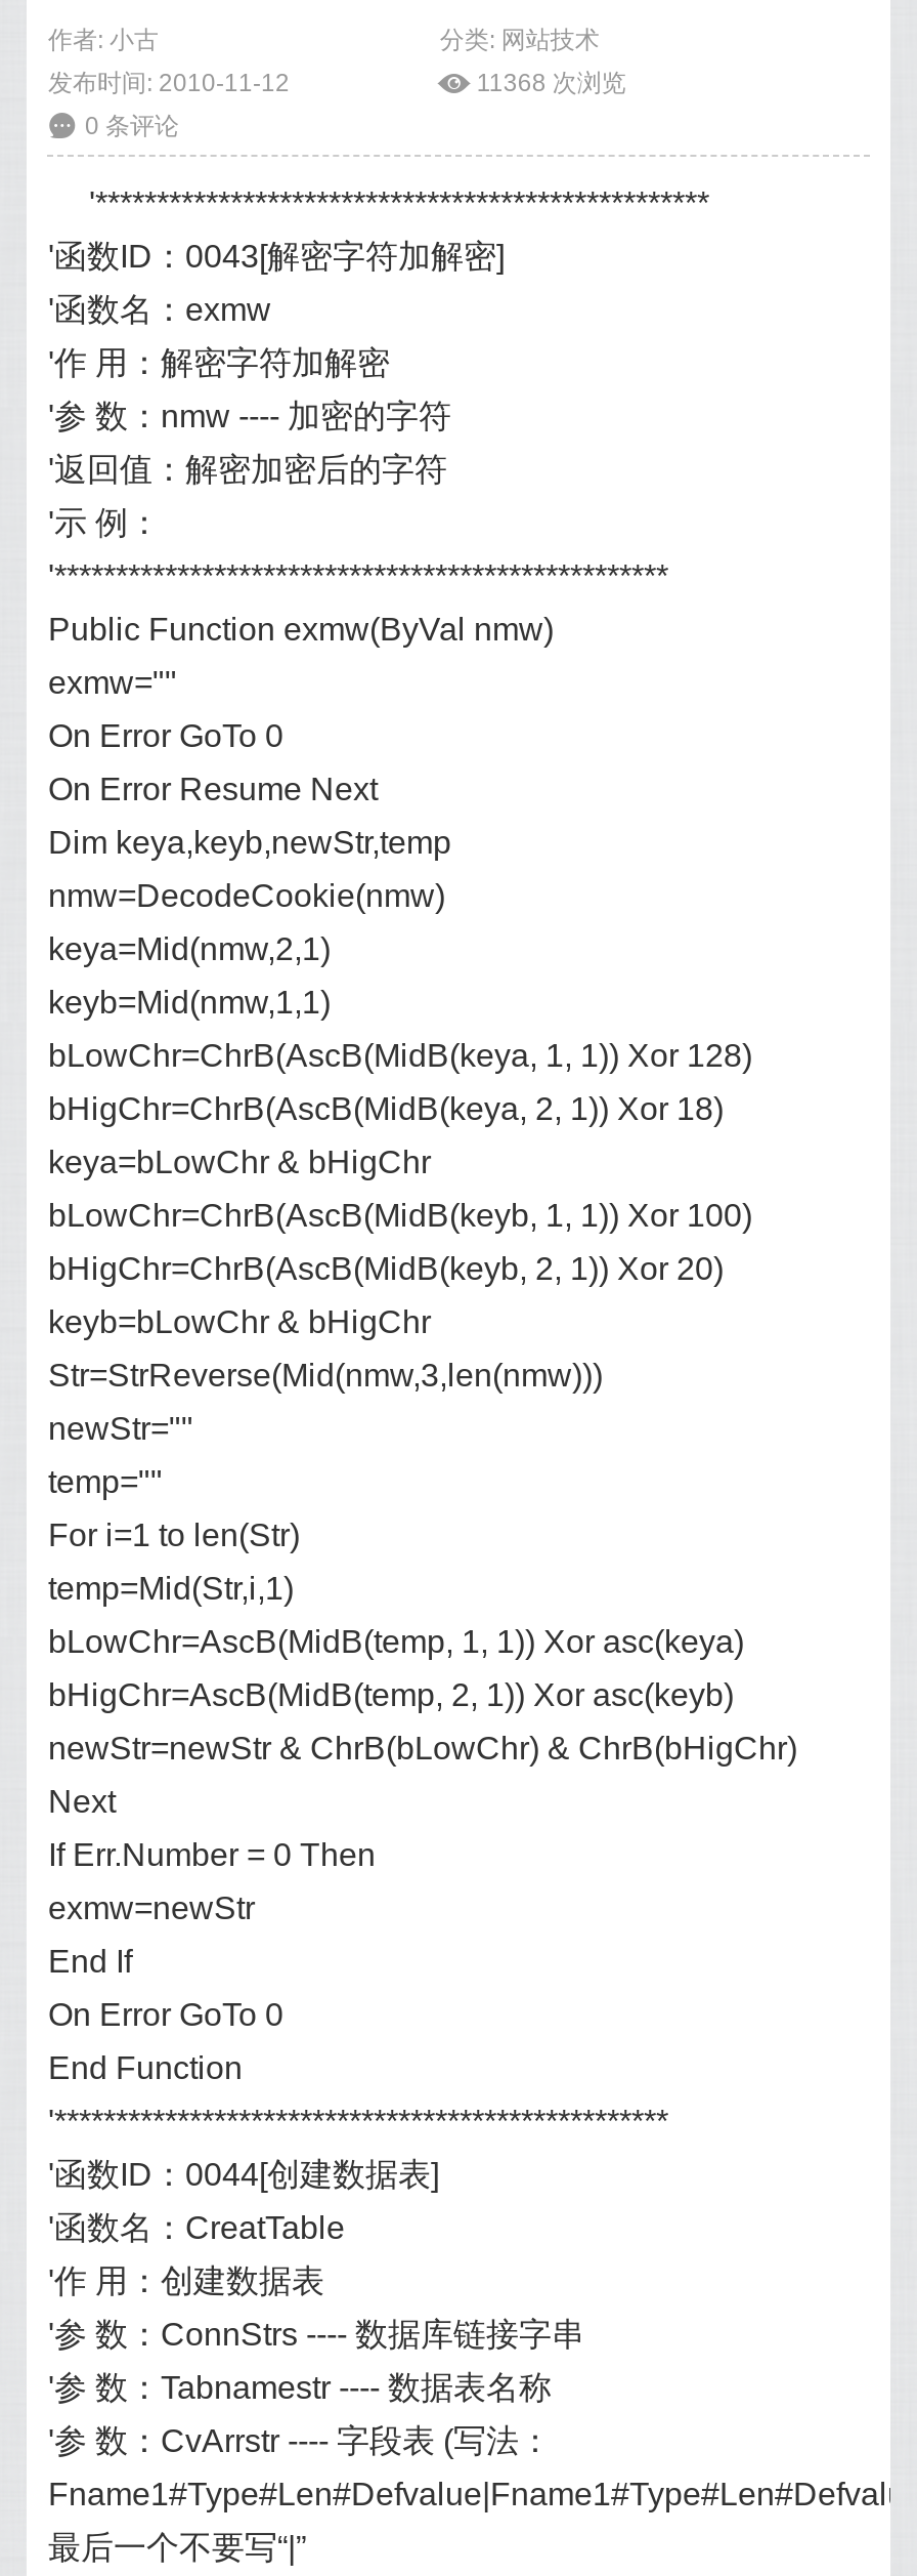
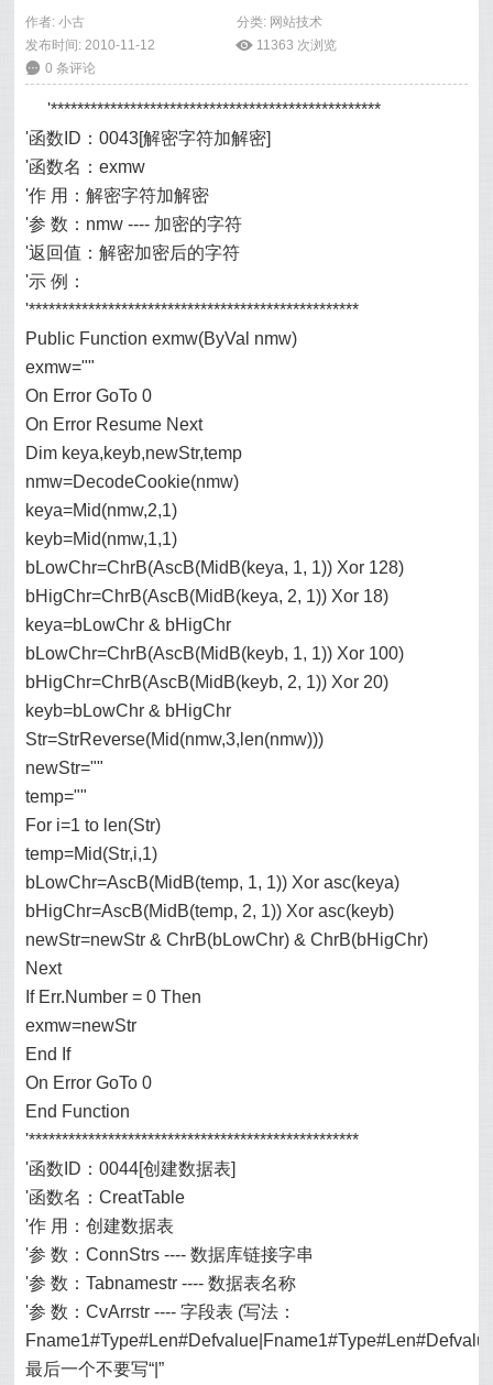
- ė 11368 次浏览
+ ė 11363 次浏览
